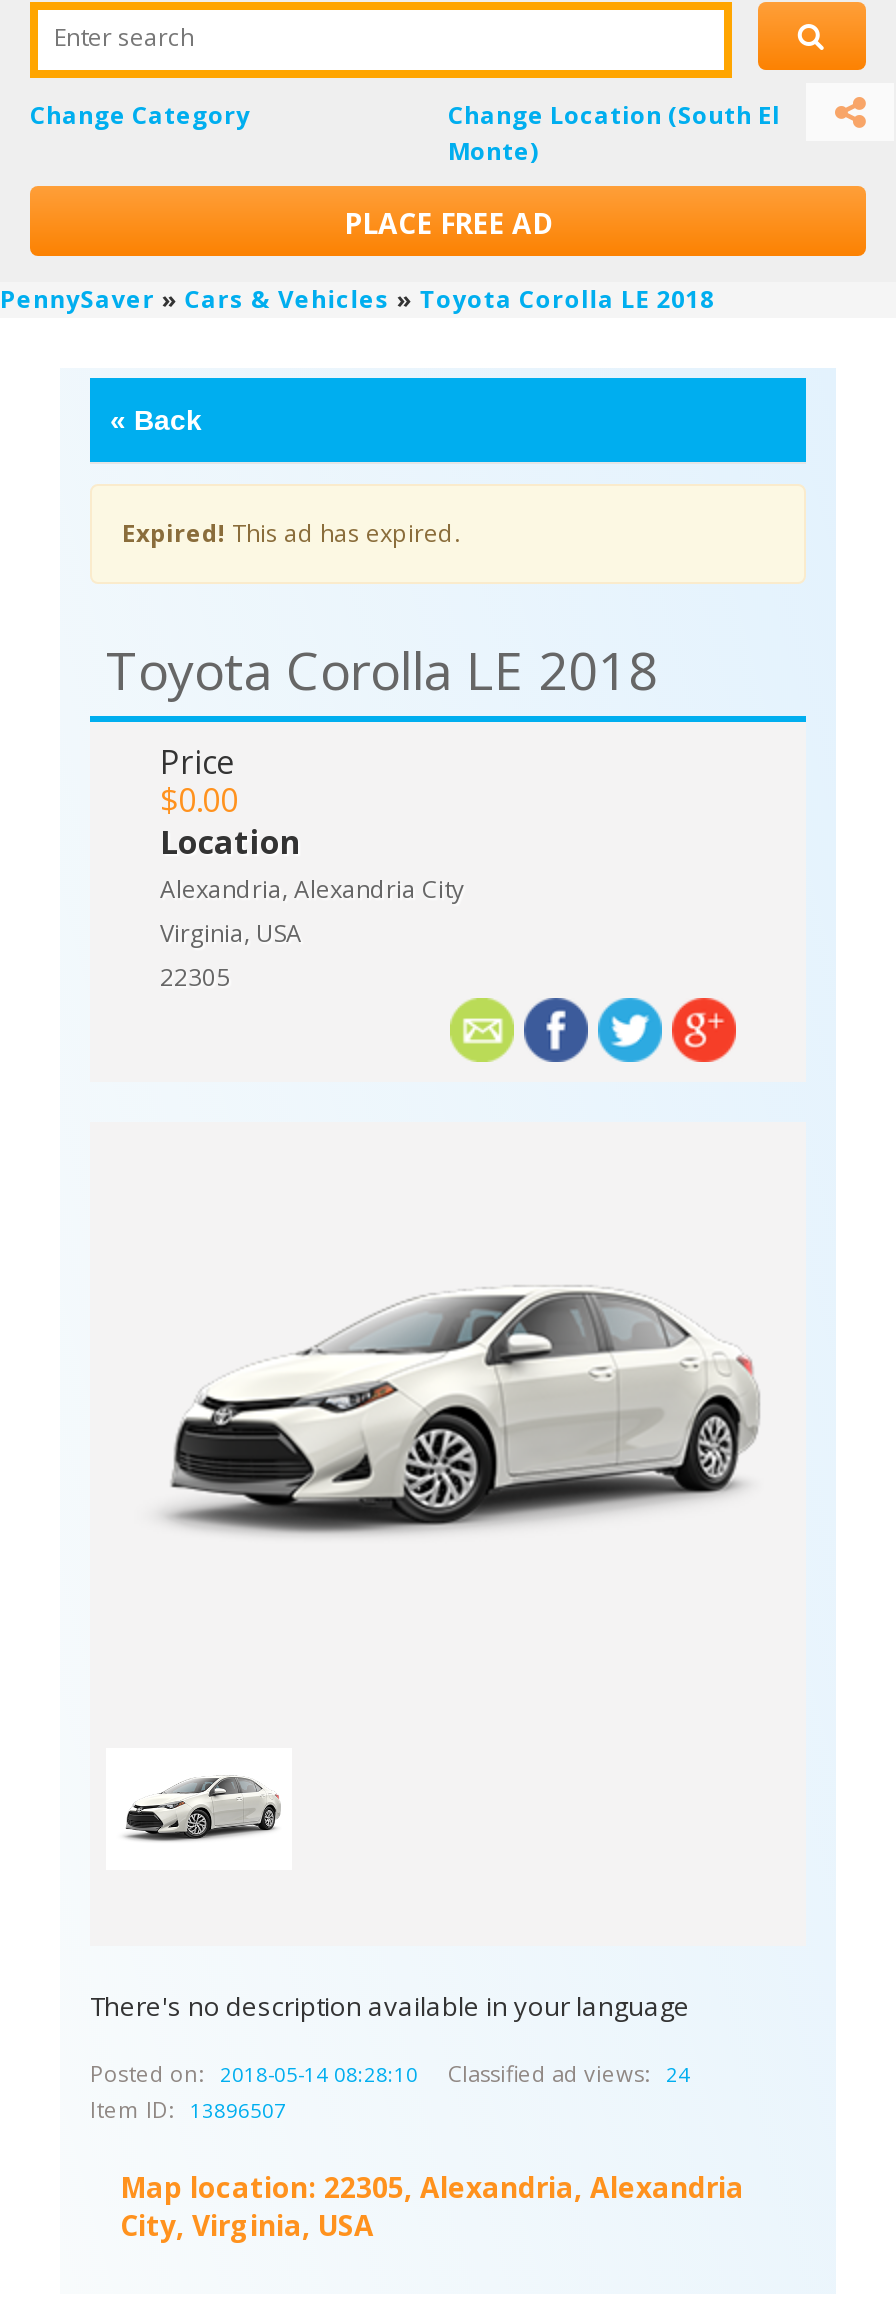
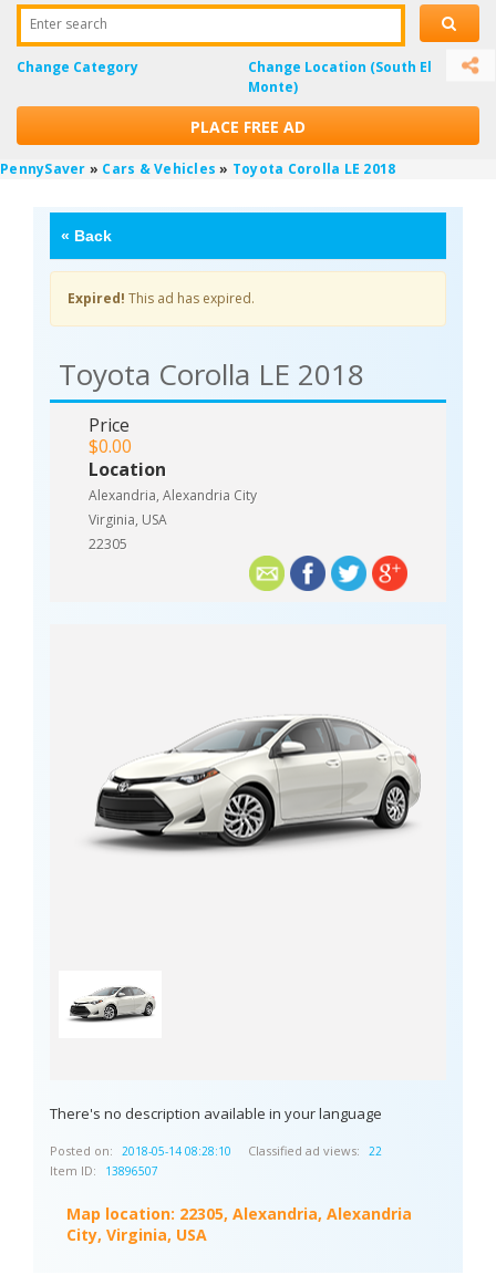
- Classified ad views: 24
+ Classified ad views: 22
